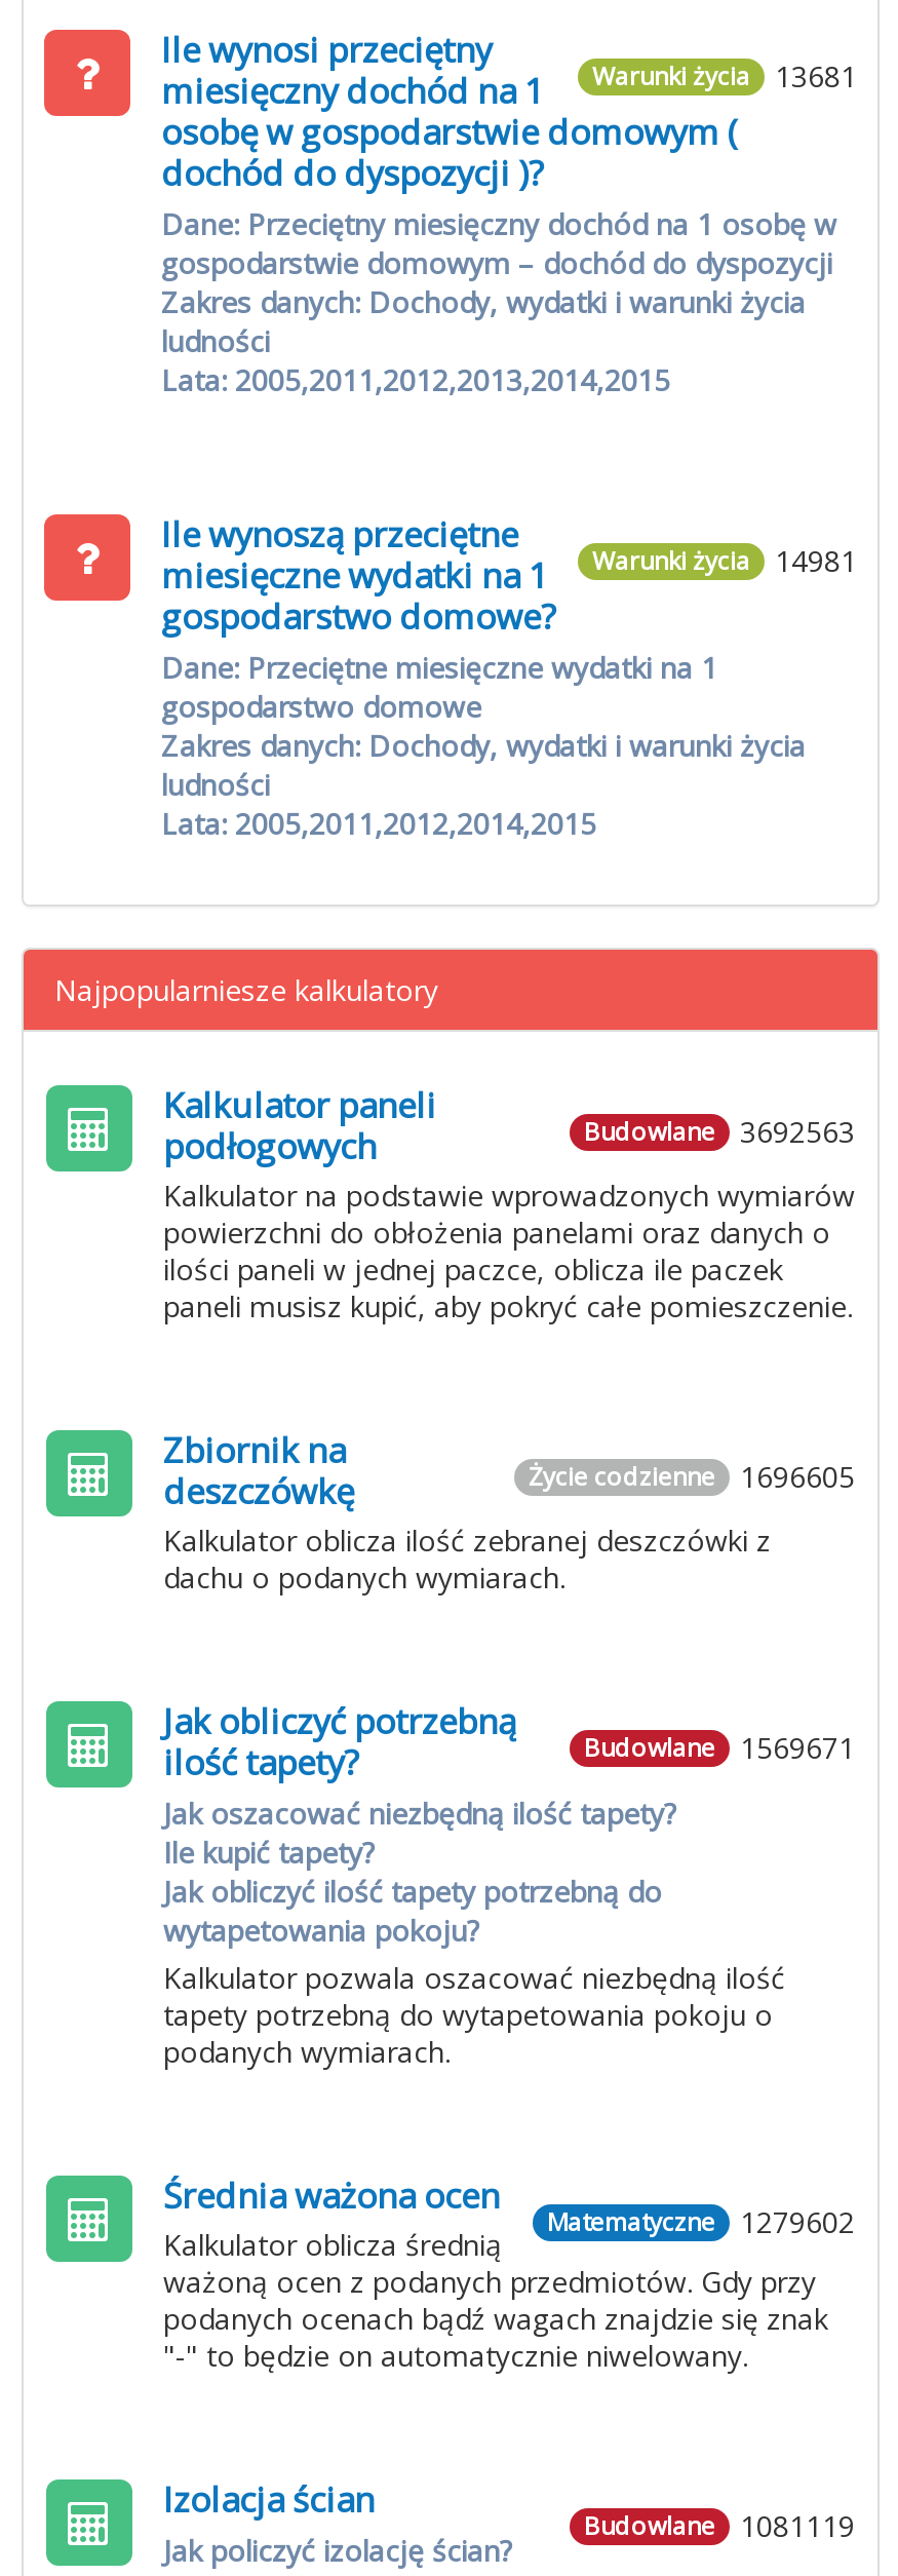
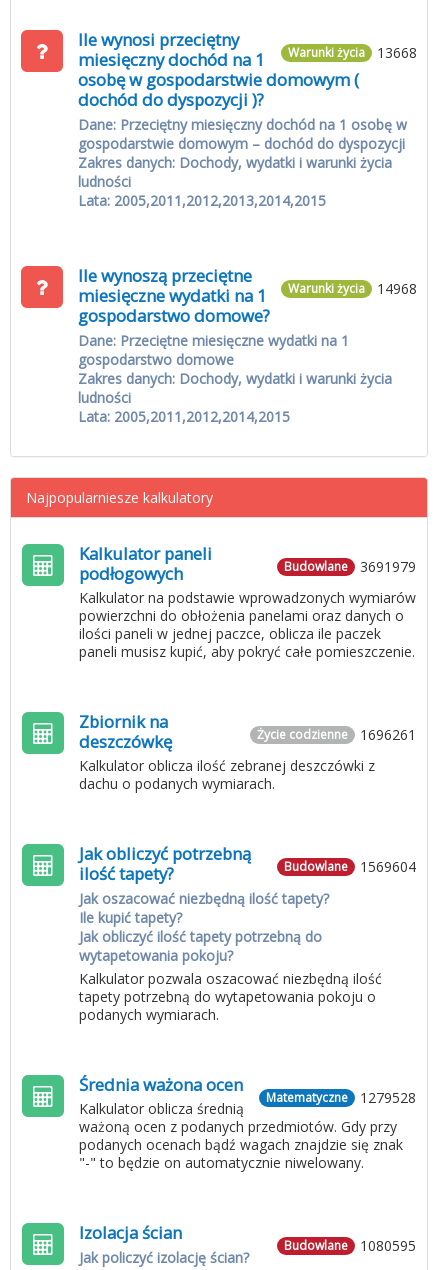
- miesięczny dochód na 1 Warunki życia 13681
+ miesięczny dochód na 1 Warunki życia 13668

- miesięczne wydatki na 1 Warunki życia 14981
+ miesięczne wydatki na 1 Warunki życia 14968

- Budowlane 3692563
+ Budowlane 3691979

- Życie codzienne 1696605
+ Życie codzienne 1696261

- Budowlane 1569671
+ Budowlane 1569604

- Matematyczne 1279602
+ Matematyczne 1279528

- Budowlane 1081119
+ Budowlane 1080595
